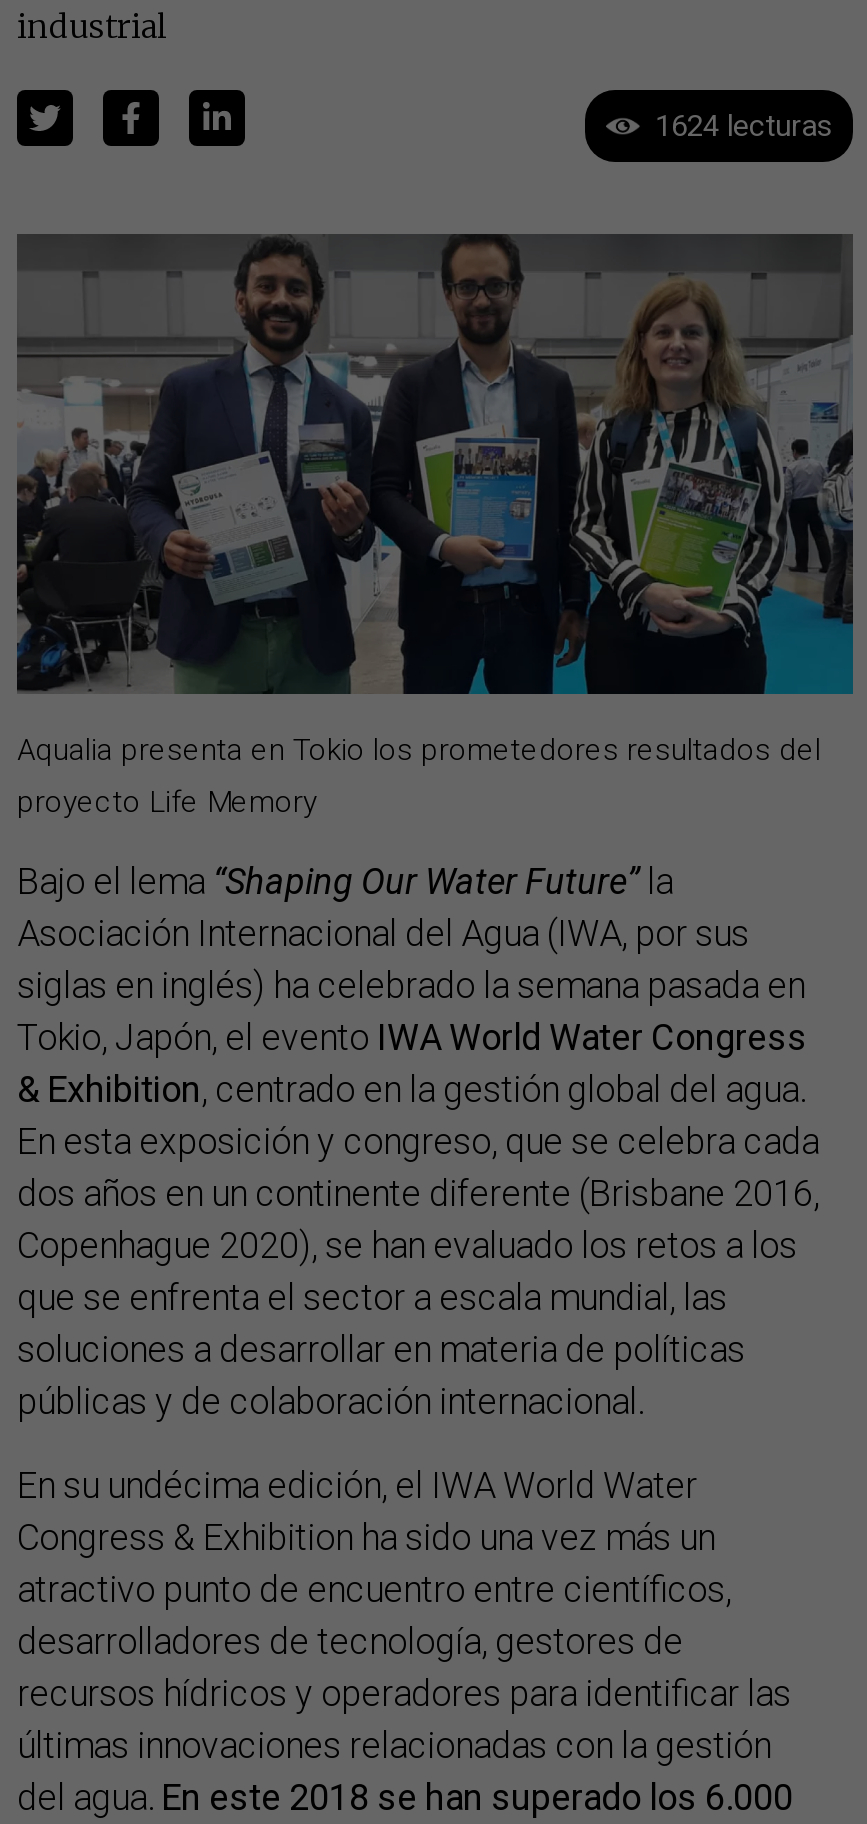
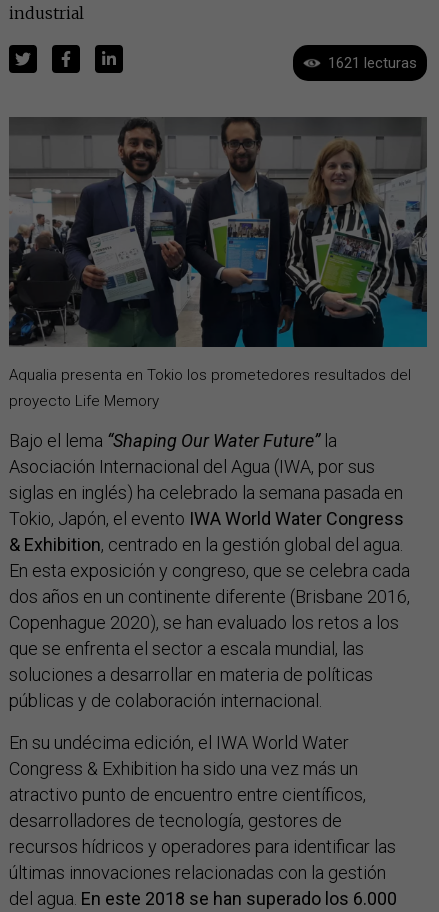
- 1624 lecturas
+ 1621 lecturas
